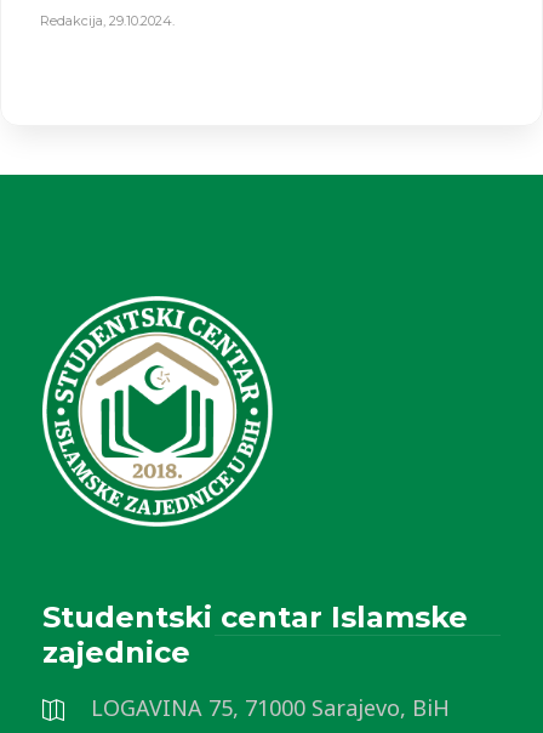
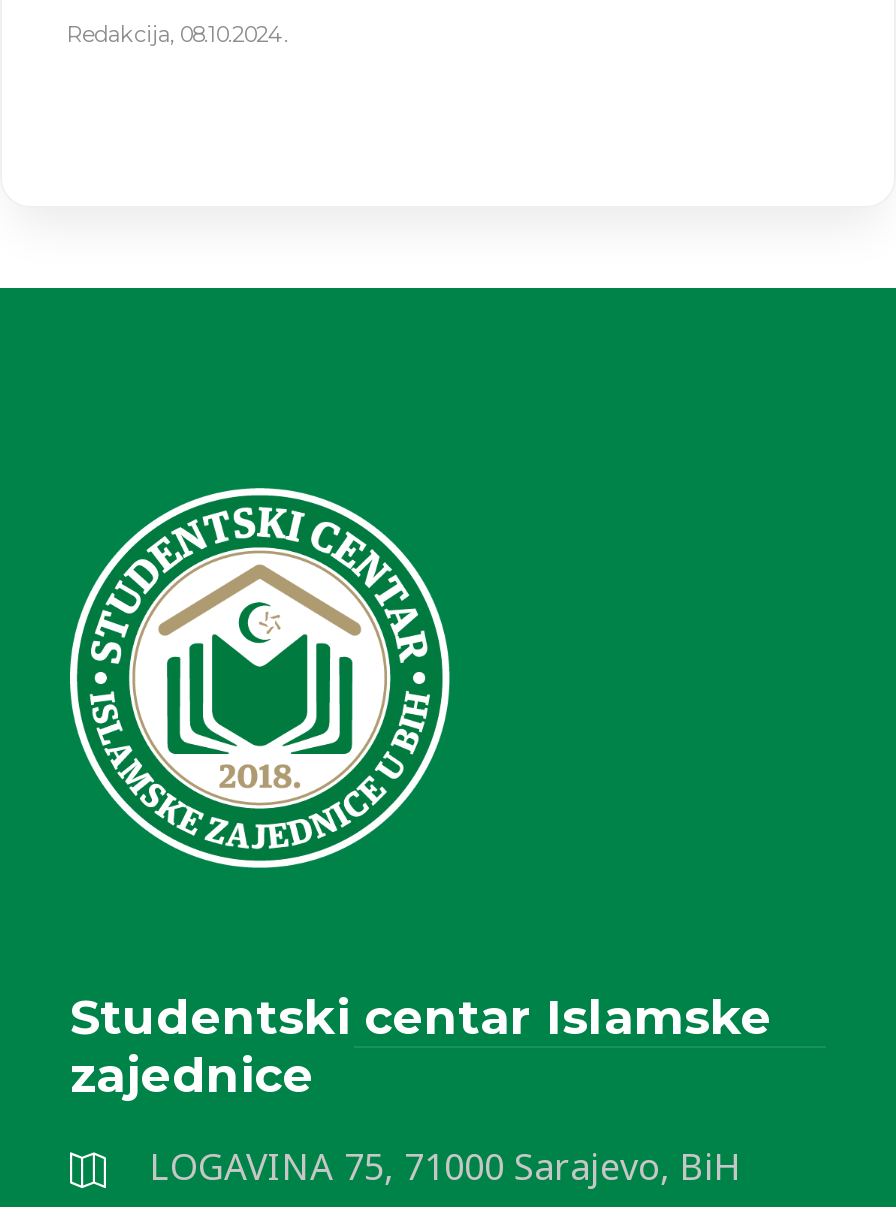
- Redakcija, 29.10.2024.
+ Redakcija, 08.10.2024.
